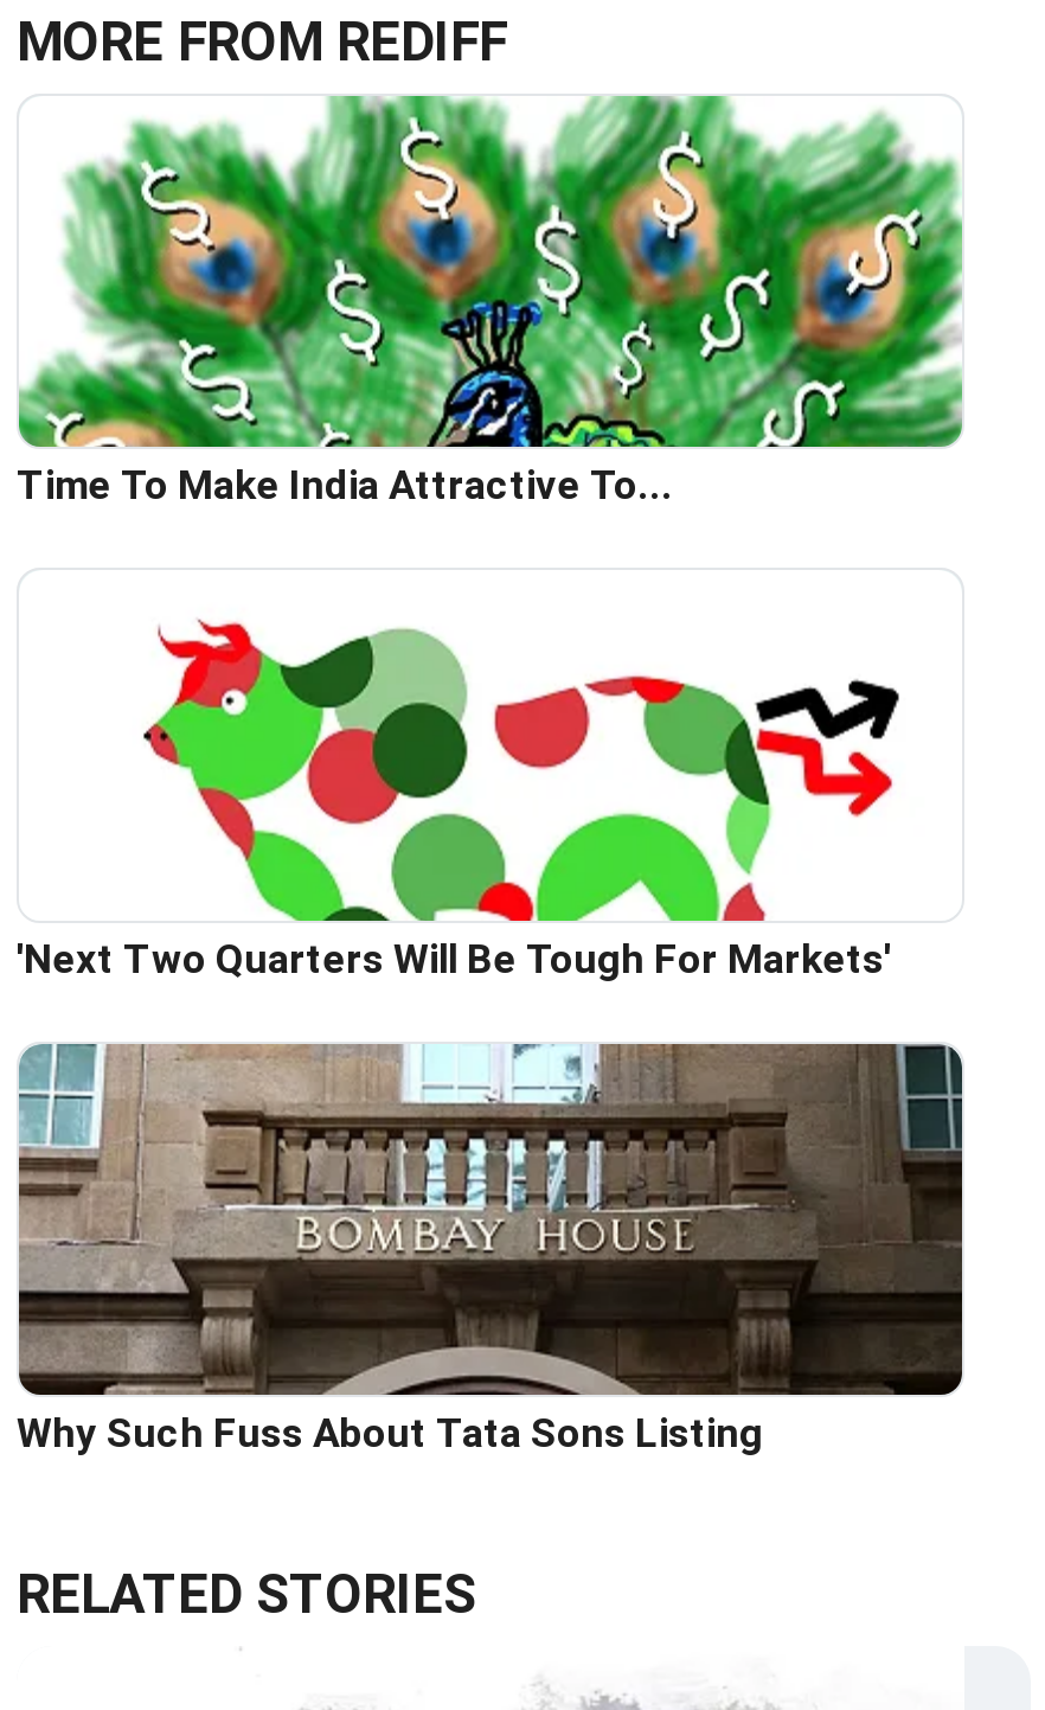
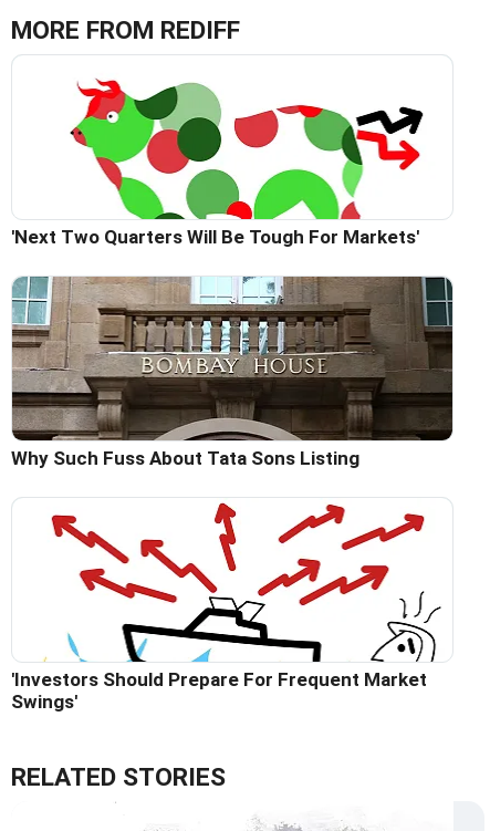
- [image]
- Time To Make India Attractive To...

moved up: [image] | 'Next Two Quarters Will Be Tough For Markets' | Why Such Fuss About Tata Sons Listing

+ [image]
+ 'Investors Should Prepare For Frequent Market
+ Swings'
